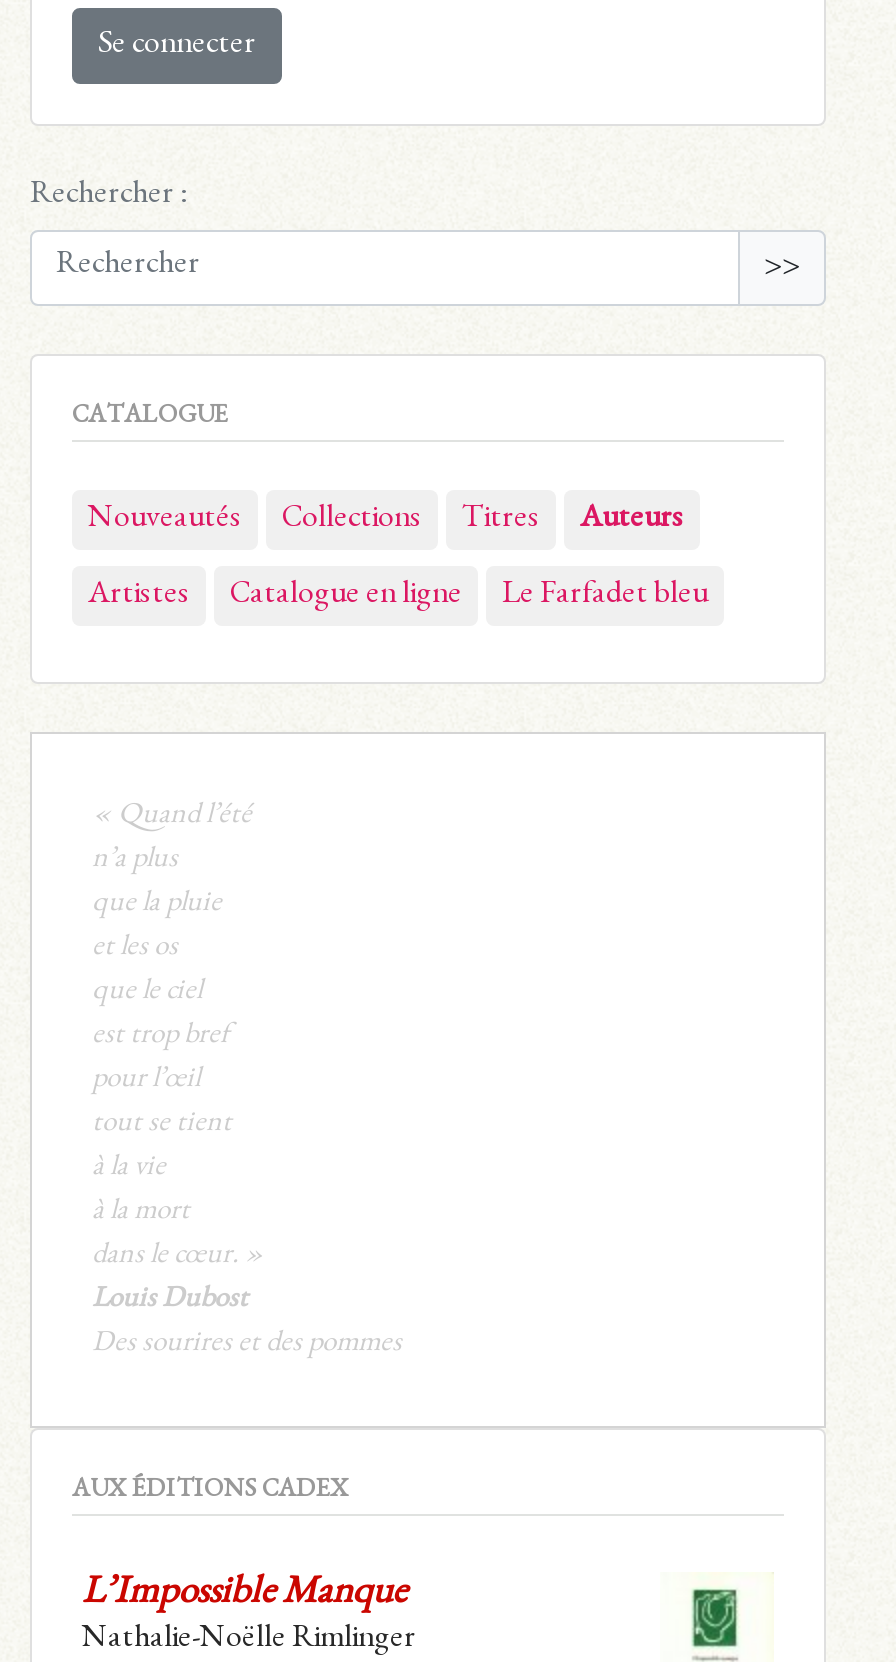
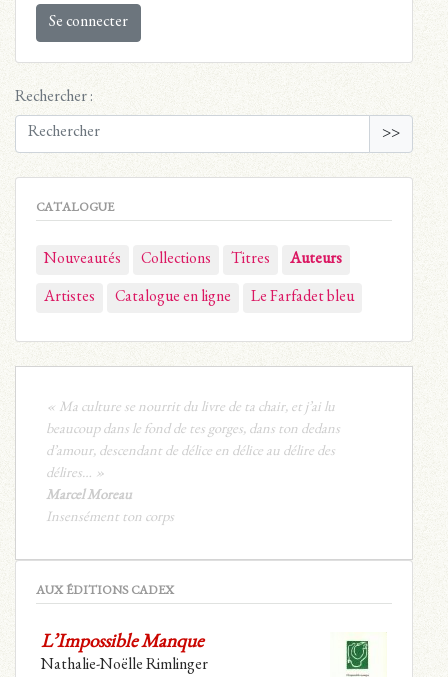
- « Quand l’été
- n’a plus
- que la pluie
- et les os
- que le ciel
- est trop bref
- pour l’œil
- tout se tient
- à la vie
- à la mort
- dans le cœur. »
- Louis Dubost
- Des sourires et des pommes
+ « Ma culture se nourrit du livre de ta chair, et j’ai lu
+ beaucoup dans le fond de tes gorges, dans ton dedans
+ d’amour, descendant de délice en délice au délire des
+ délires… »
+ Marcel Moreau
+ Insensément ton corps
